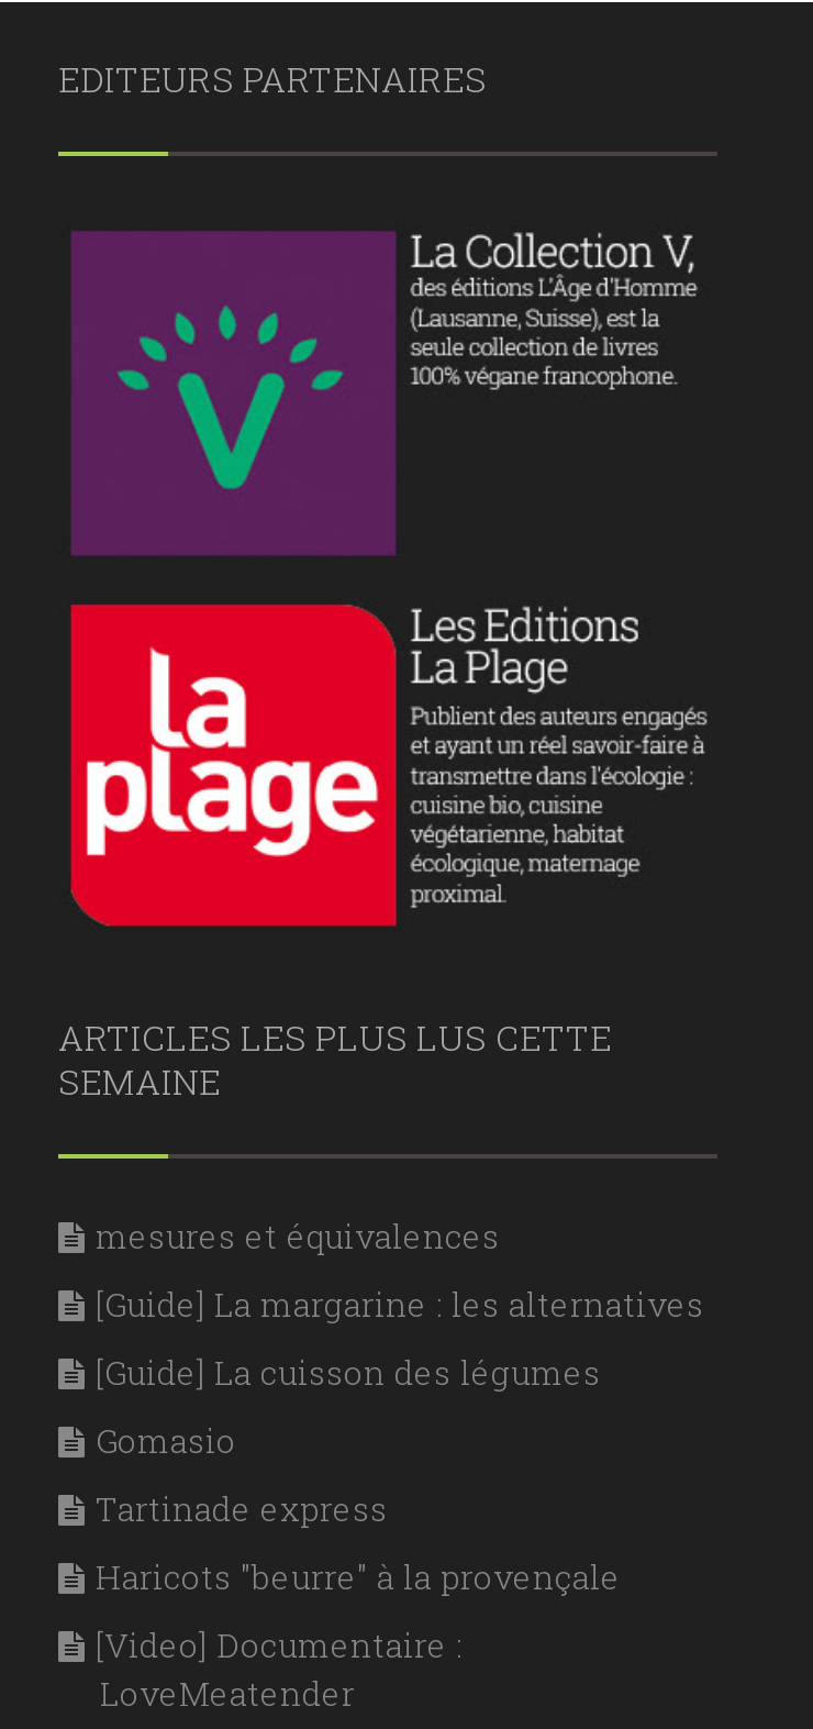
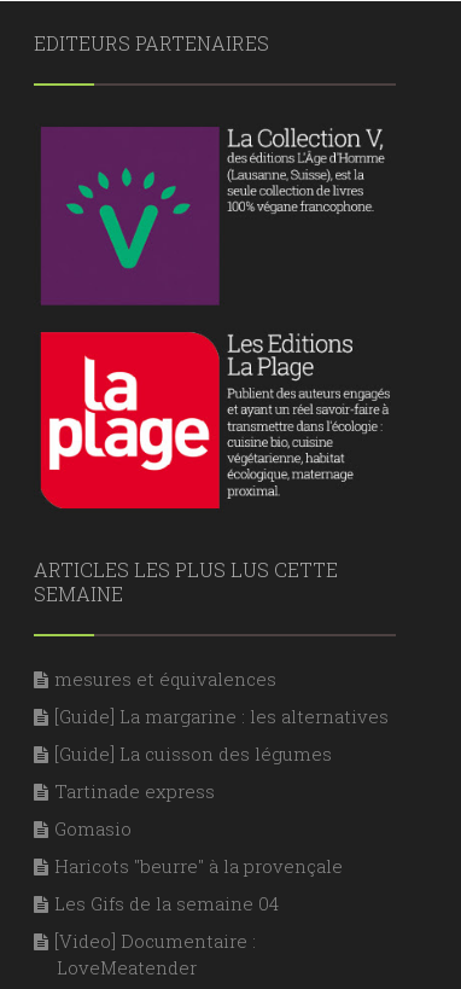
moved down: Gomasio

moved up: Tartinade express

+ Les Gifs de la semaine 04
